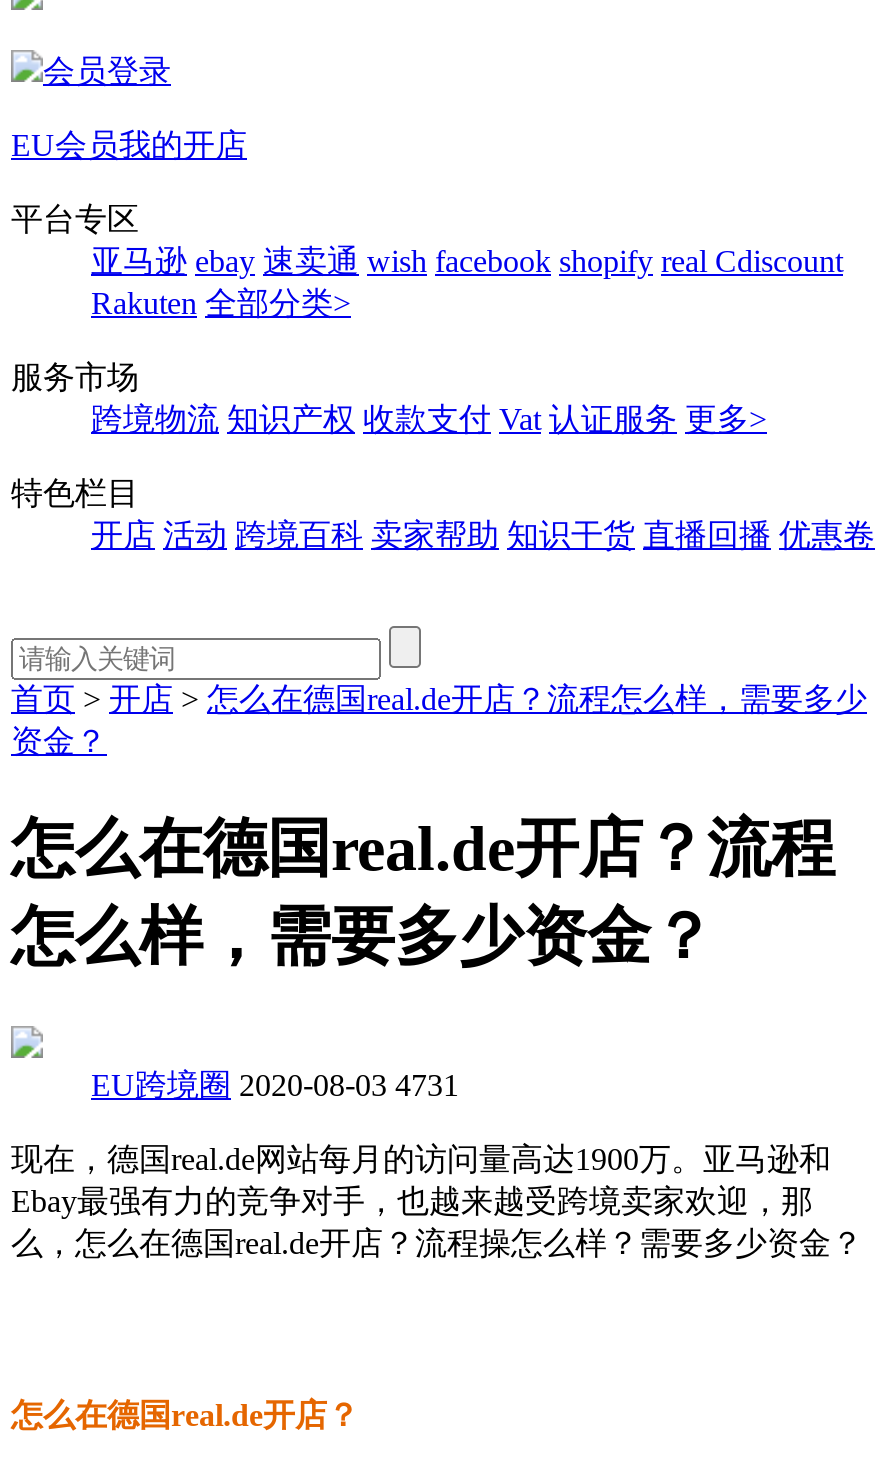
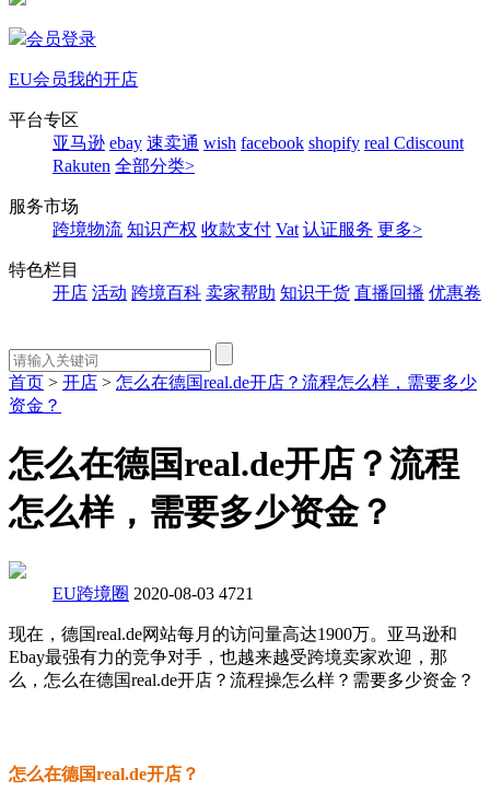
- EU跨境圈 2020-08-03 4731
+ EU跨境圈 2020-08-03 4721
